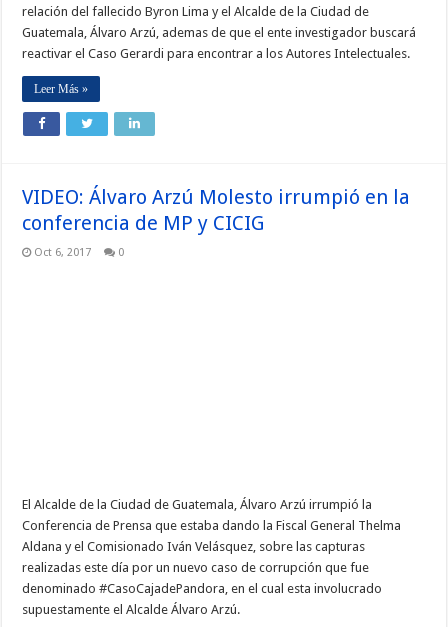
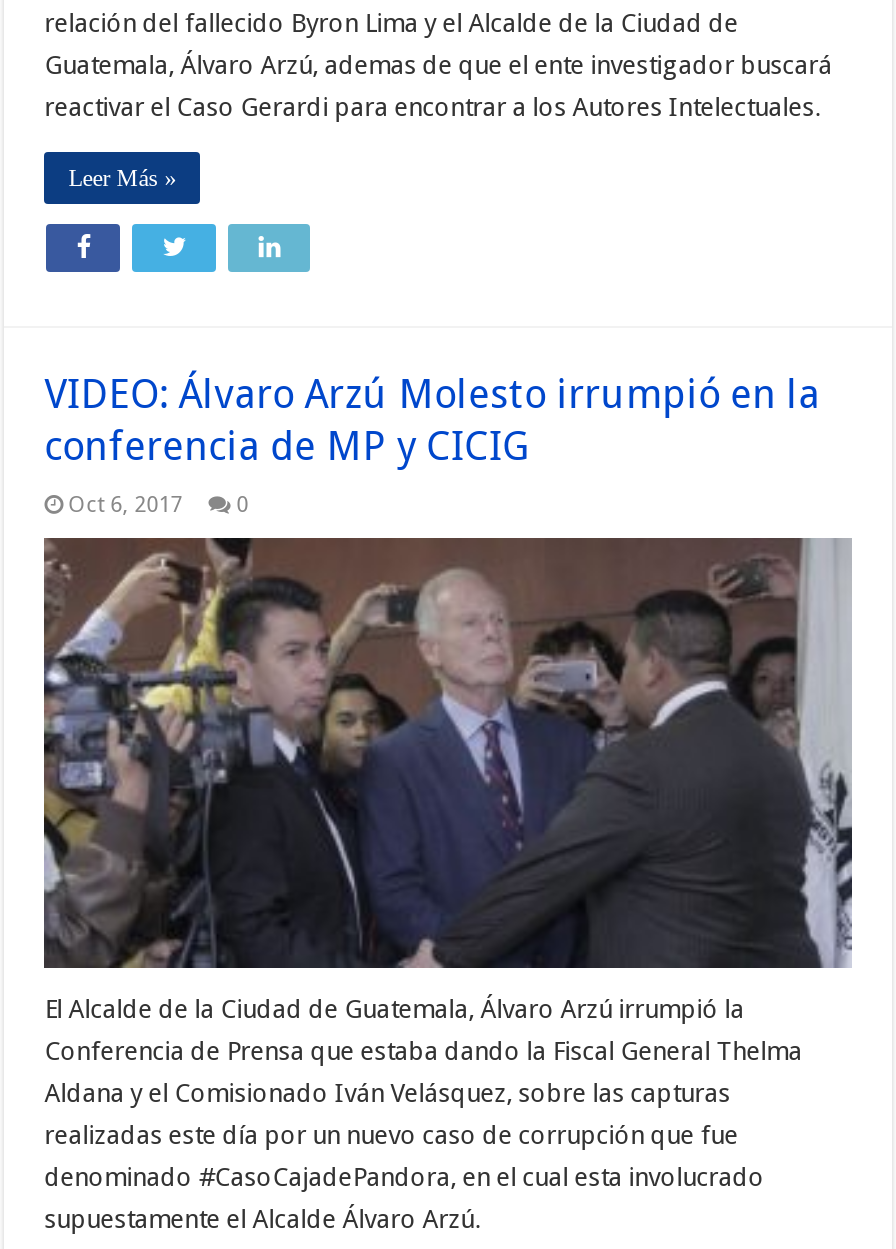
+ [image]
